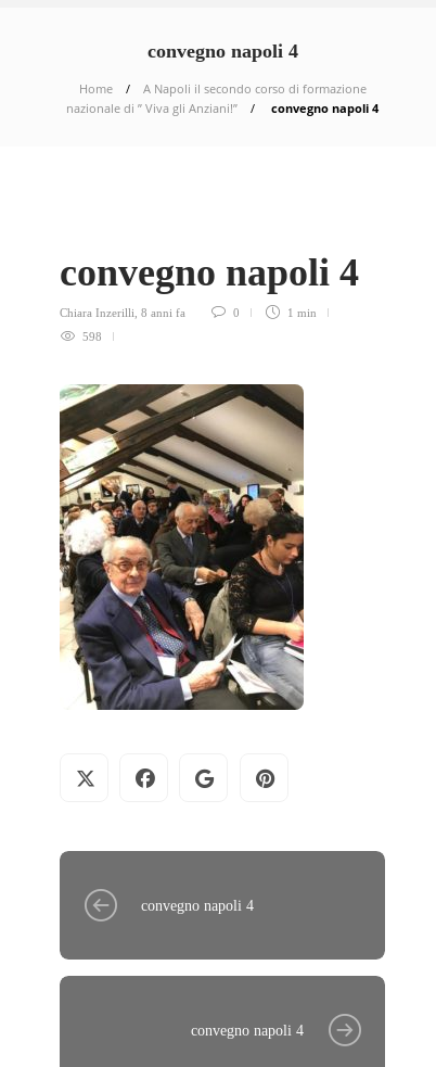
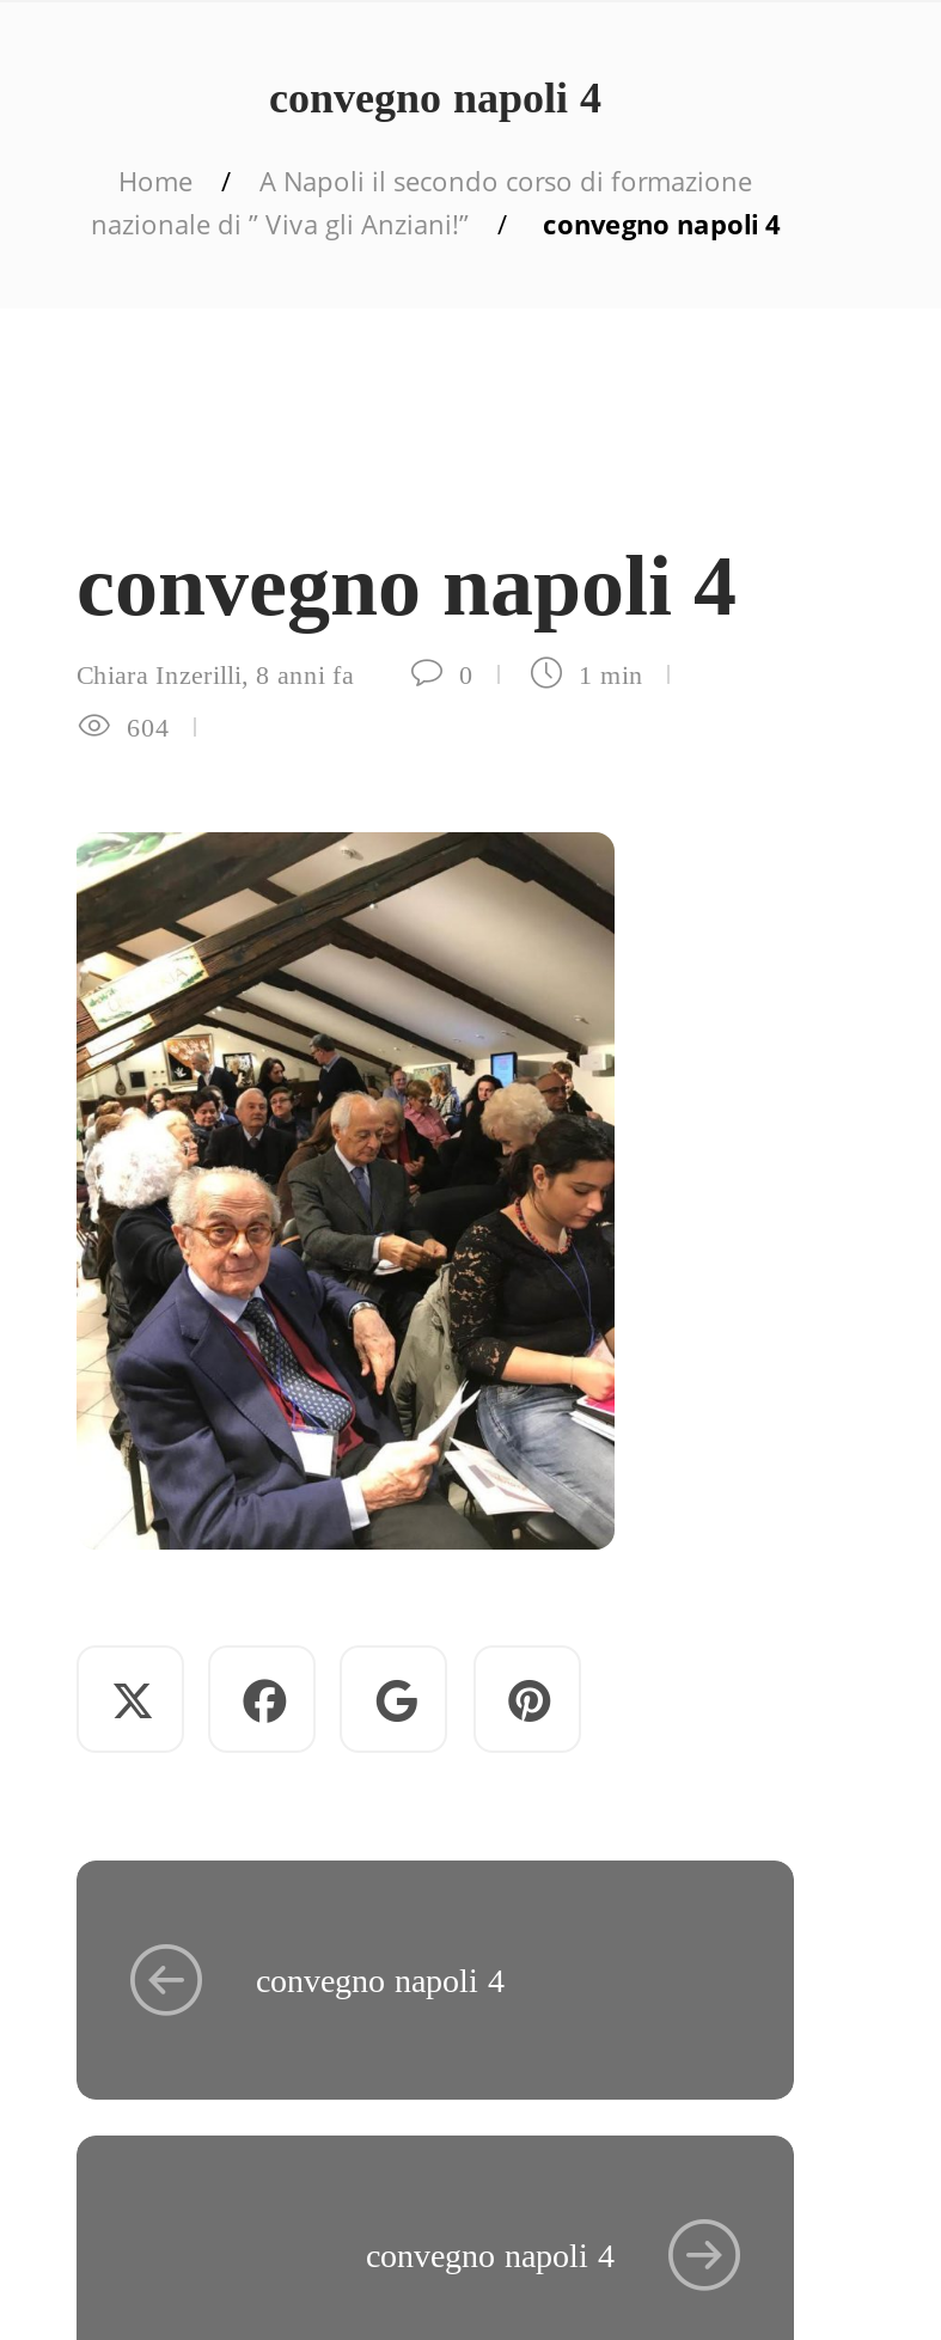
- 598
+ 604
